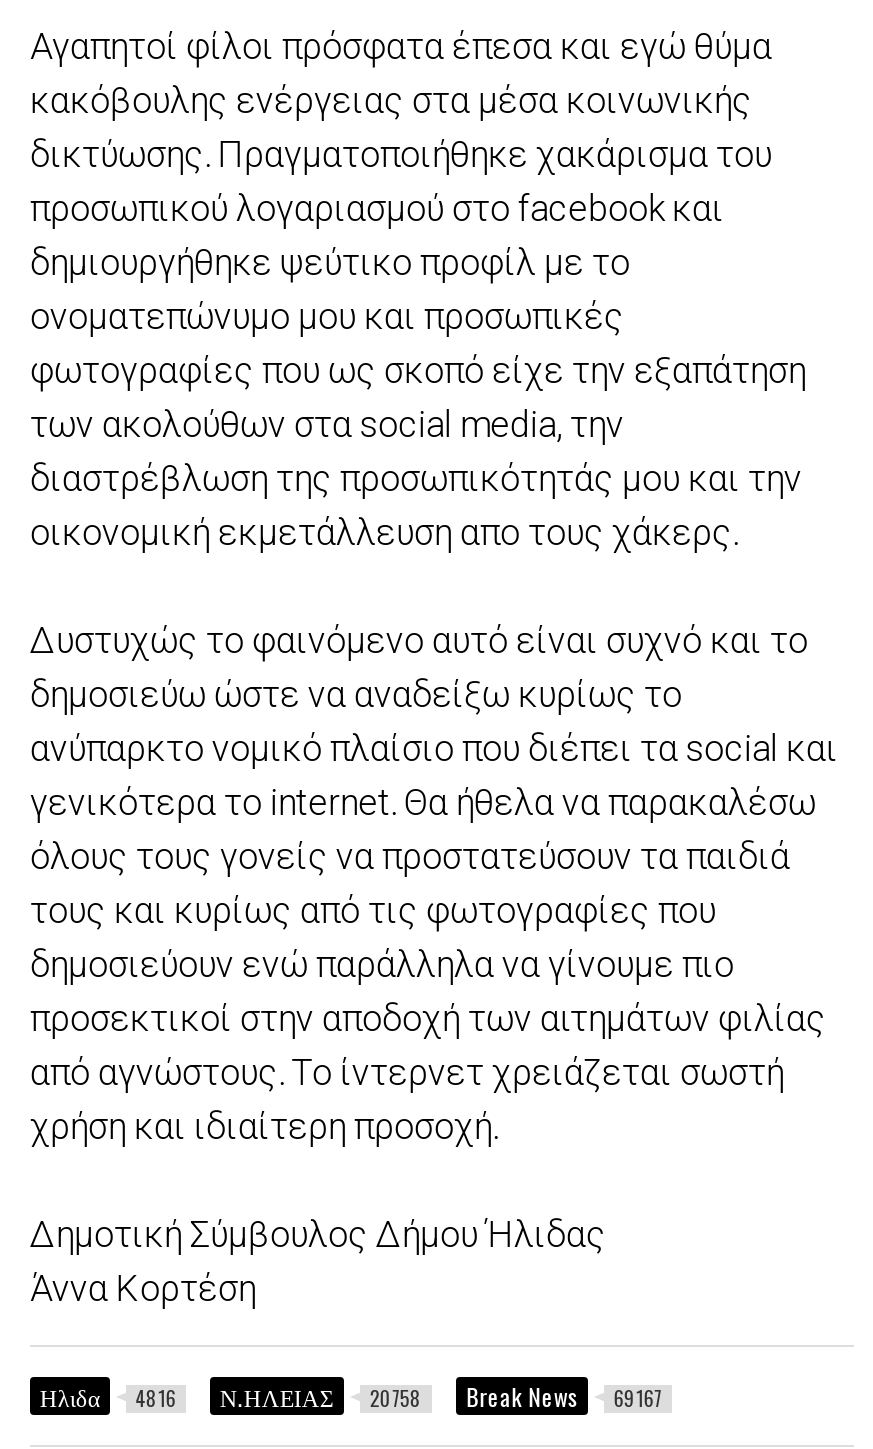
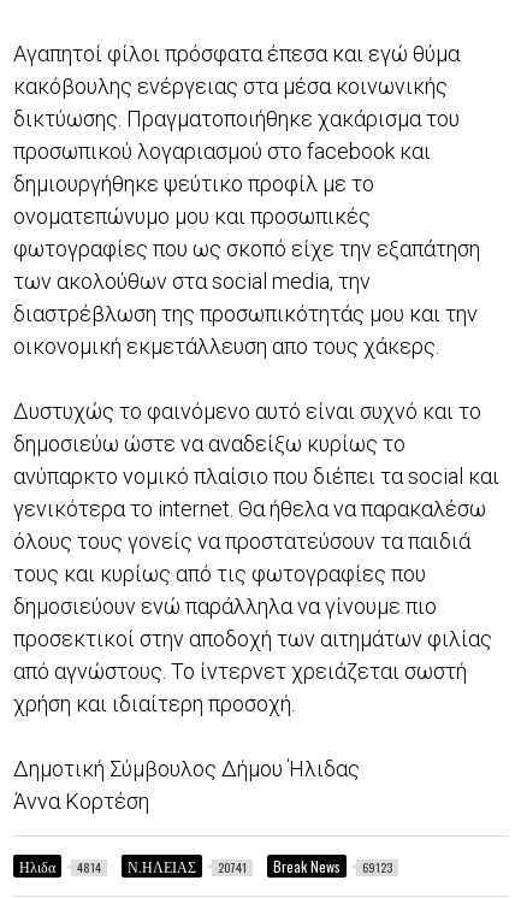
- 4816
+ 4814

- 20758
+ 20741

- 69167
+ 69123
